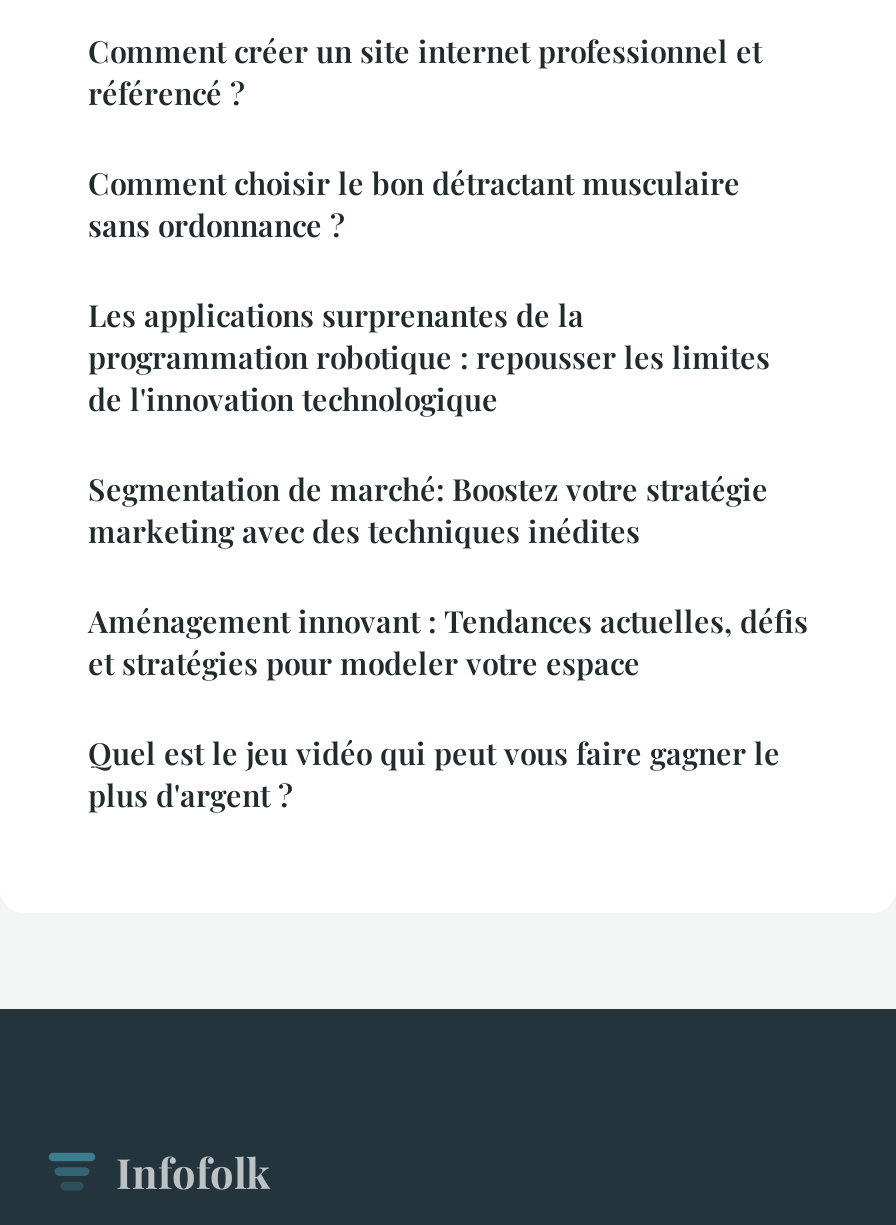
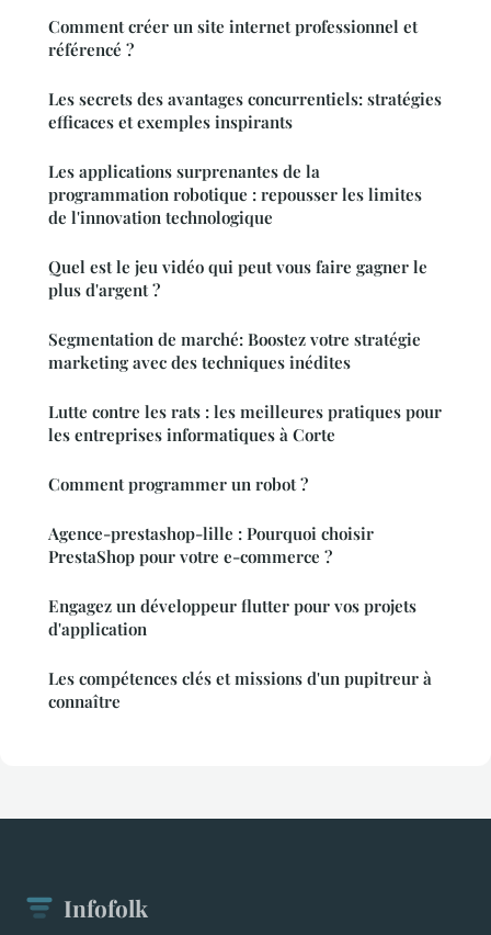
- Comment choisir le bon détractant musculaire
- sans ordonnance ?
+ Les secrets des avantages concurrentiels: stratégies
+ efficaces et exemples inspirants

moved down: Segmentation de marché: Boostez votre stratégie | marketing avec des techniques inédites

- Aménagement innovant : Tendances actuelles, défis
- et stratégies pour modeler votre espace

moved up: Quel est le jeu vidéo qui peut vous faire gagner le | plus d'argent ?

+ Lutte contre les rats : les meilleures pratiques pour
+ les entreprises informatiques à Corte
+ Comment programmer un robot ?
+ Agence-prestashop-lille : Pourquoi choisir
+ PrestaShop pour votre e-commerce ?
+ Engagez un développeur flutter pour vos projets
+ d'application
+ Les compétences clés et missions d'un pupitreur à
+ connaître
